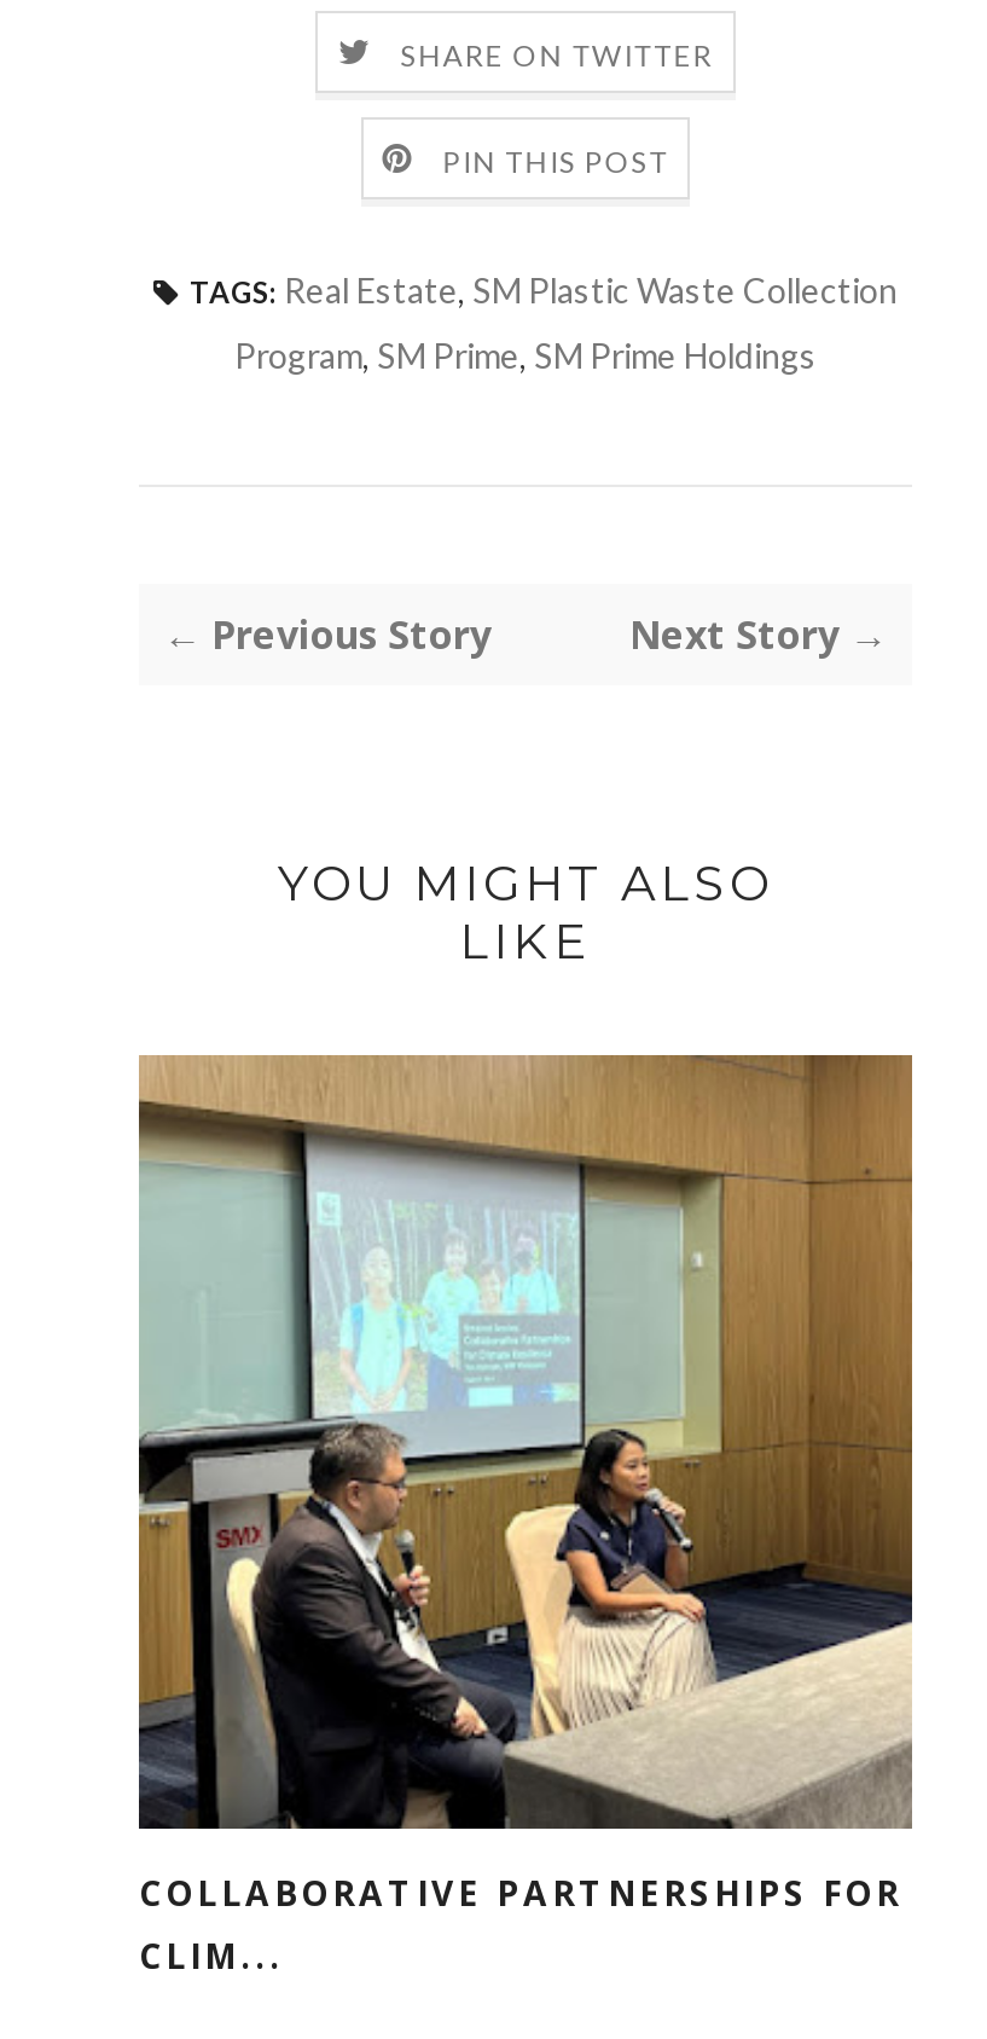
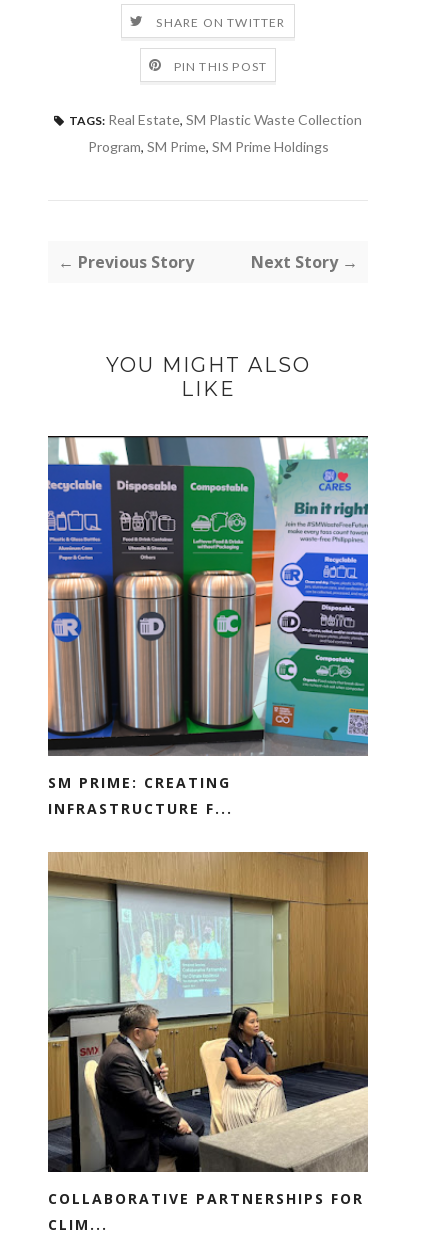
+ [image]
+ SM PRIME: CREATING
+ INFRASTRUCTURE F...
